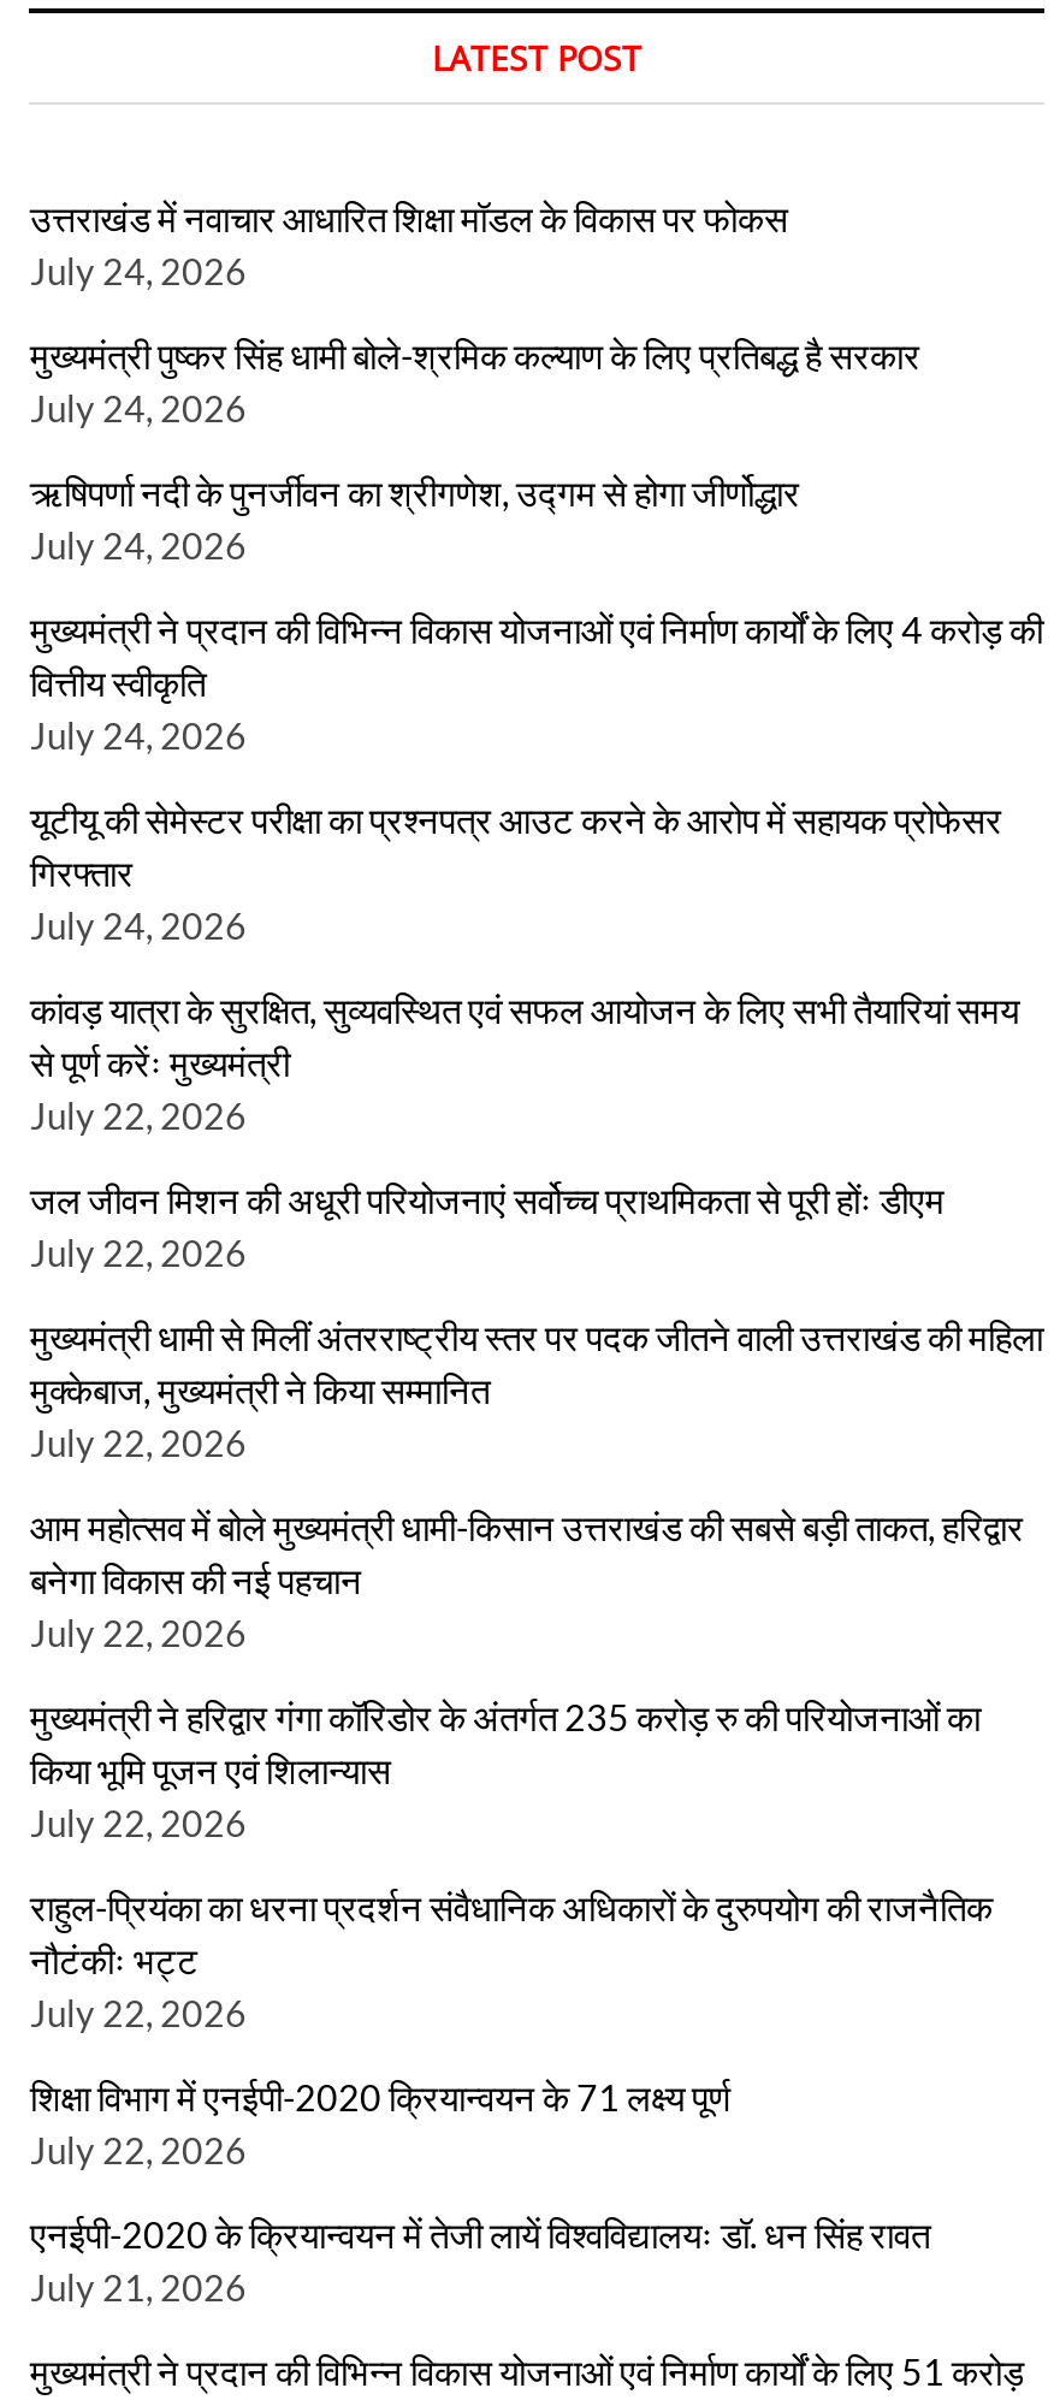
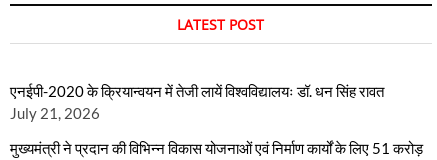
- उत्तराखंड में नवाचार आधारित शिक्षा मॉडल के विकास पर फोकस
- July 24, 2026
- मुख्यमंत्री पुष्कर सिंह धामी बोले-श्रमिक कल्याण के लिए प्रतिबद्ध है सरकार
- July 24, 2026
- ऋषिपर्णा नदी के पुनर्जीवन का श्रीगणेश, उद्गम से होगा जीर्णोद्धार
- July 24, 2026
- मुख्यमंत्री ने प्रदान की विभिन्न विकास योजनाओं एवं निर्माण कार्यों के लिए 4 करोड़ की
- वित्तीय स्वीकृति
- July 24, 2026
- यूटीयू की सेमेस्टर परीक्षा का प्रश्नपत्र आउट करने के आरोप में सहायक प्रोफेसर
- गिरफ्तार
- July 24, 2026
- कांवड़ यात्रा के सुरक्षित, सुव्यवस्थित एवं सफल आयोजन के लिए सभी तैयारियां समय
- से पूर्ण करेंः मुख्यमंत्री
- July 22, 2026
- जल जीवन मिशन की अधूरी परियोजनाएं सर्वोच्च प्राथमिकता से पूरी होंः डीएम
- July 22, 2026
- मुख्यमंत्री धामी से मिलीं अंतरराष्ट्रीय स्तर पर पदक जीतने वाली उत्तराखंड की महिला
- मुक्केबाज, मुख्यमंत्री ने किया सम्मानित
- July 22, 2026
- आम महोत्सव में बोले मुख्यमंत्री धामी-किसान उत्तराखंड की सबसे बड़ी ताकत, हरिद्वार
- बनेगा विकास की नई पहचान
- July 22, 2026
- मुख्यमंत्री ने हरिद्वार गंगा कॉरिडोर के अंतर्गत 235 करोड़ रु की परियोजनाओं का
- किया भूमि पूजन एवं शिलान्यास
- July 22, 2026
- राहुल-प्रियंका का धरना प्रदर्शन संवैधानिक अधिकारों के दुरुपयोग की राजनैतिक
- नौटंकीः भट्ट
- July 22, 2026
- शिक्षा विभाग में एनईपी-2020 क्रियान्वयन के 71 लक्ष्य पूर्ण
- July 22, 2026
